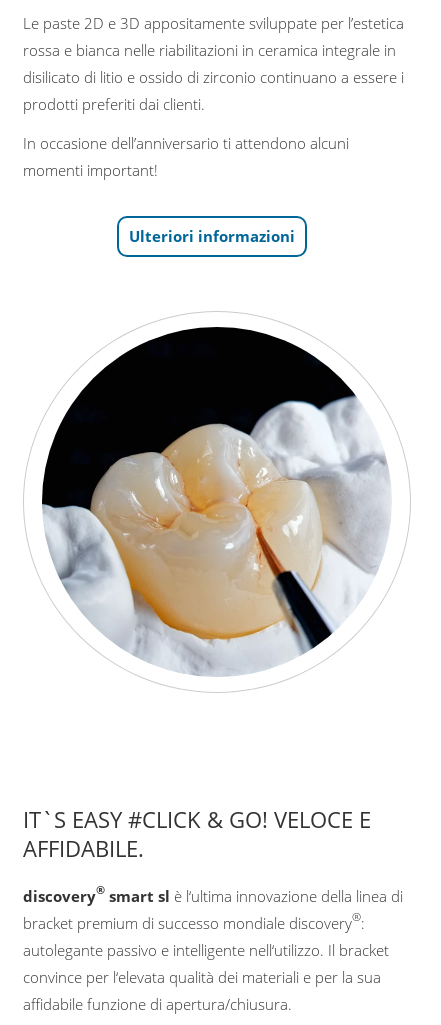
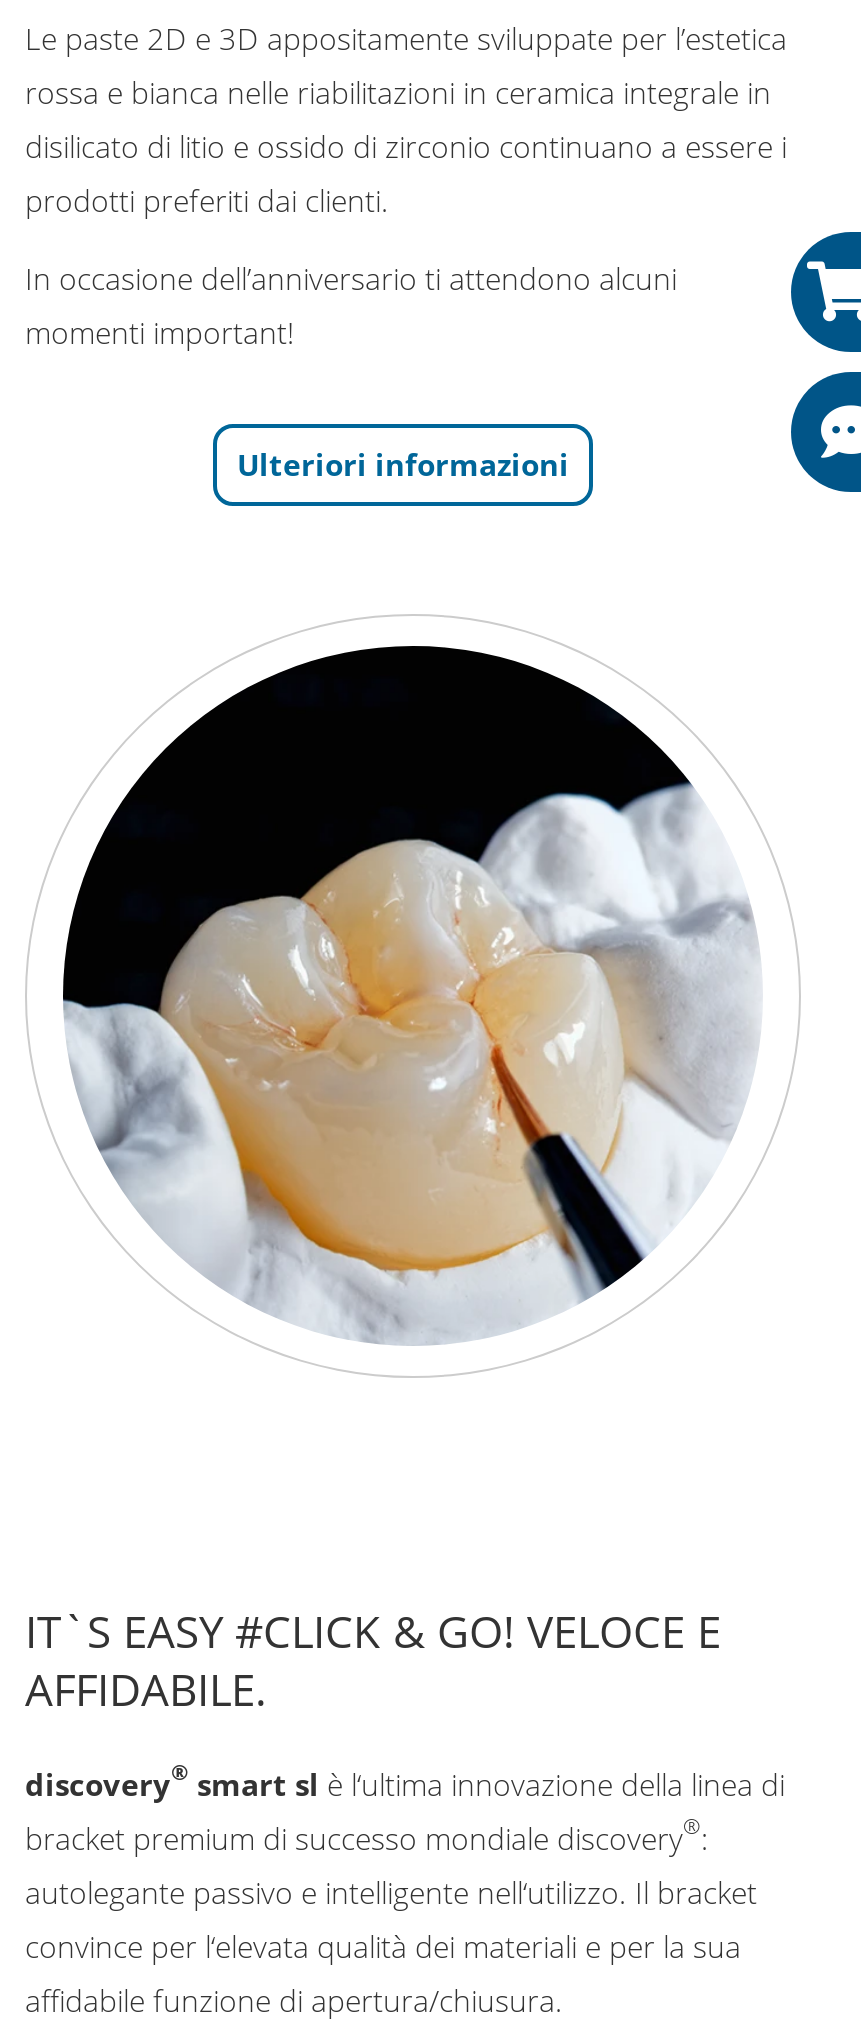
+ [image]

+ [image]
